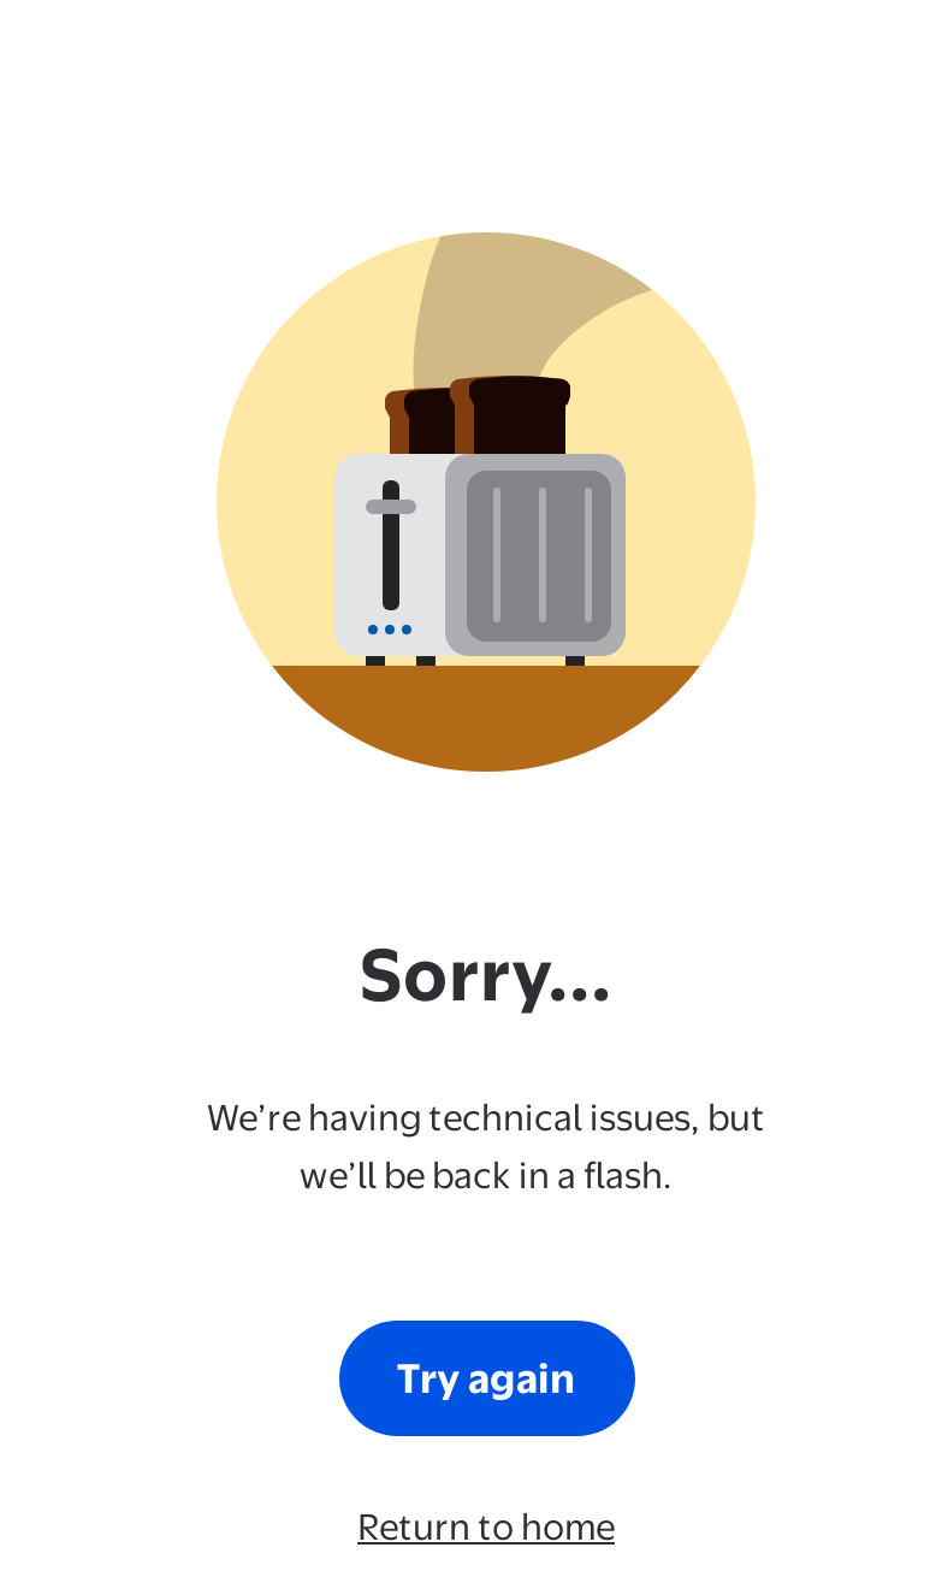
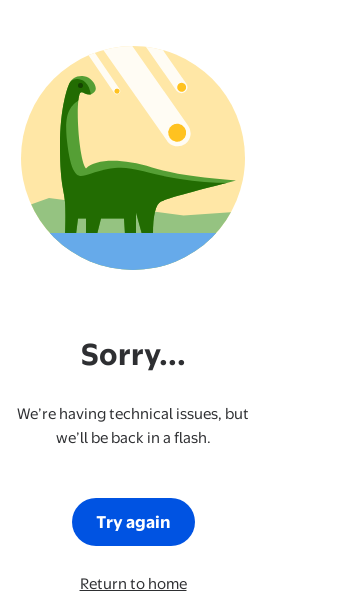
- [image]
+ [image]
